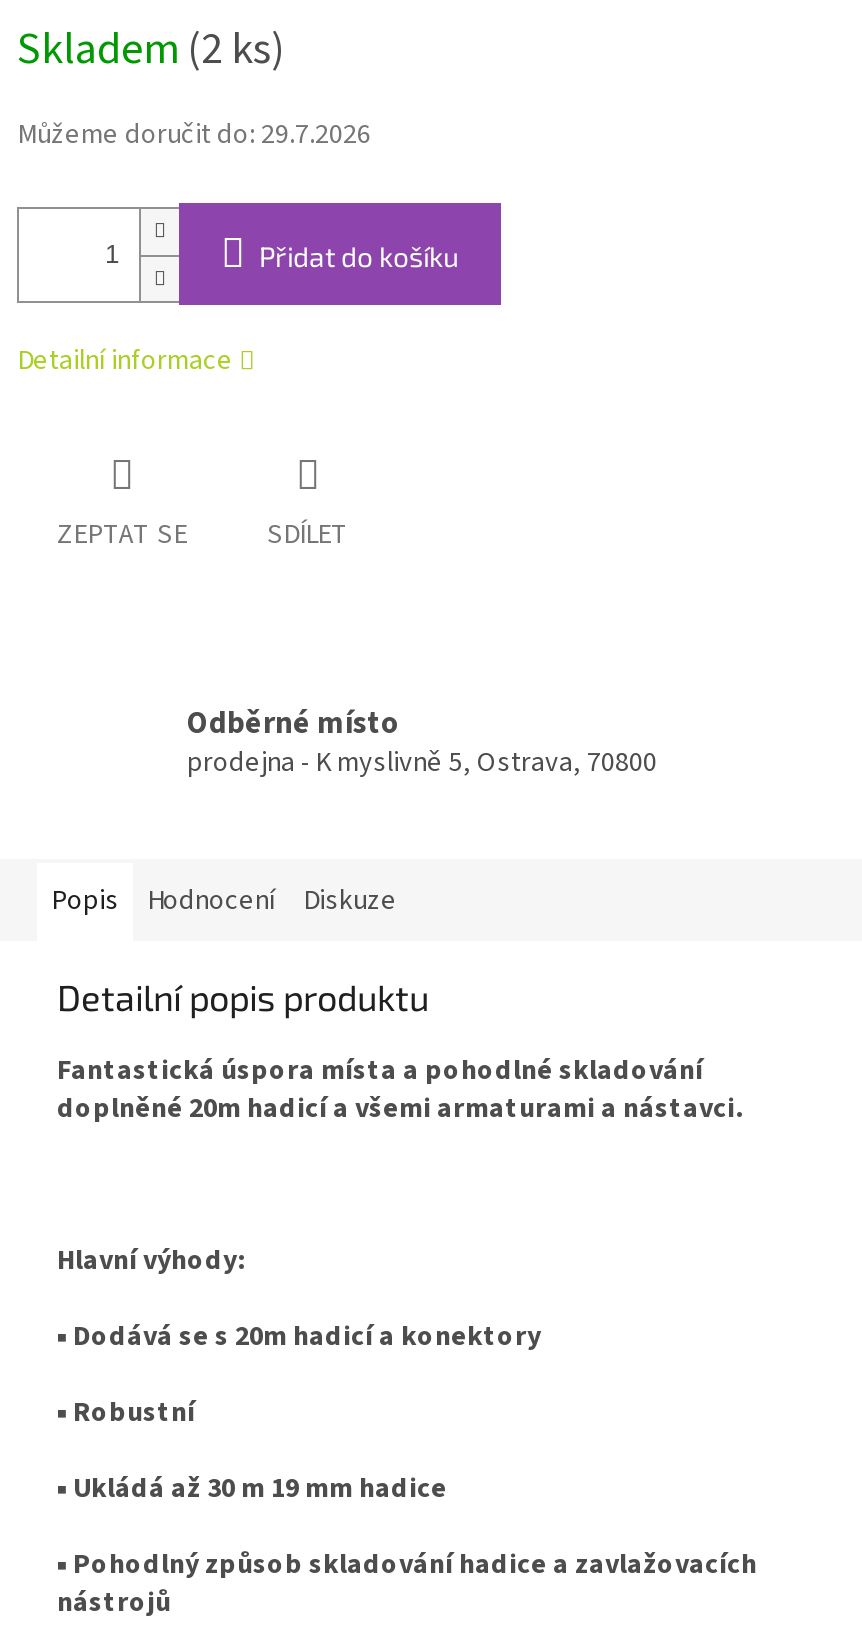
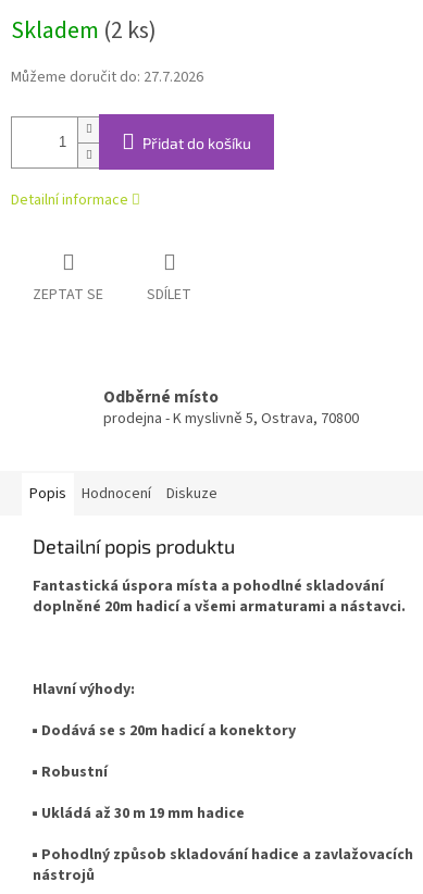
- Můžeme doručit do: 29.7.2026
+ Můžeme doručit do: 27.7.2026
